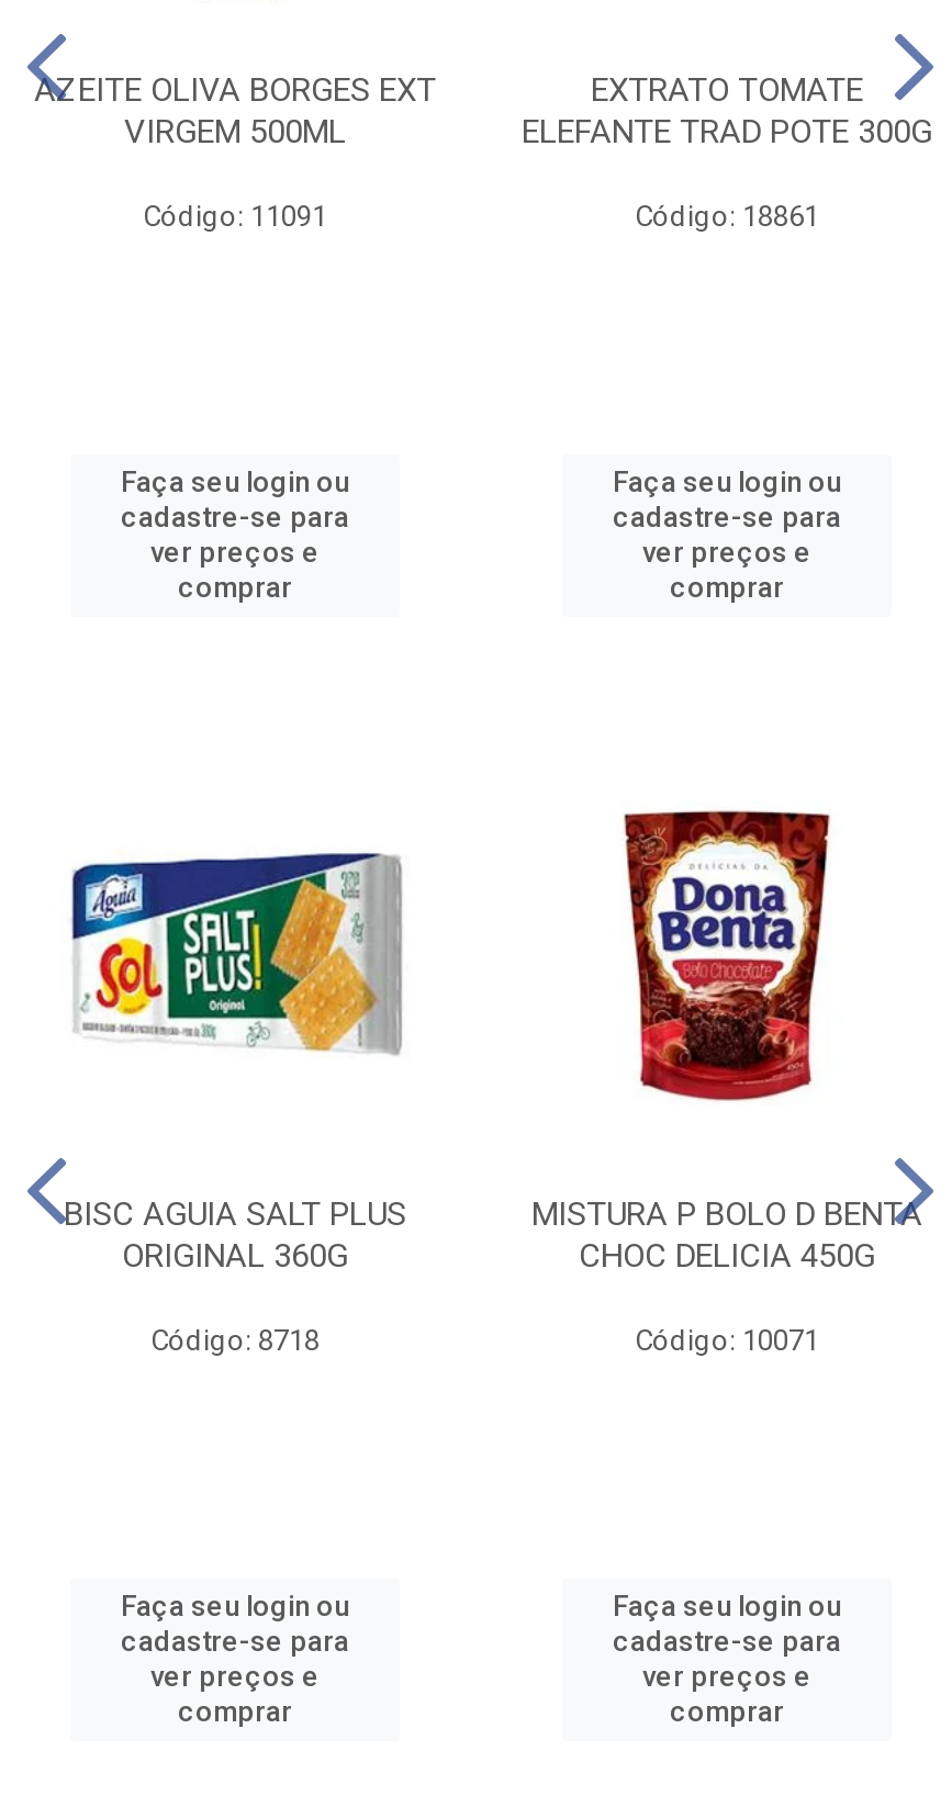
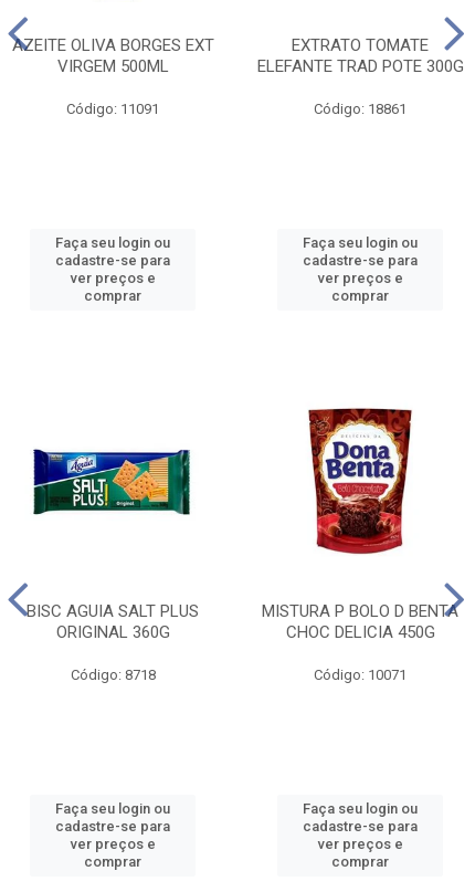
- [image]
+ [image]
